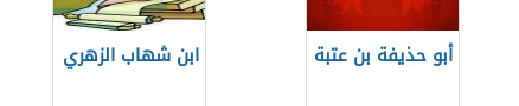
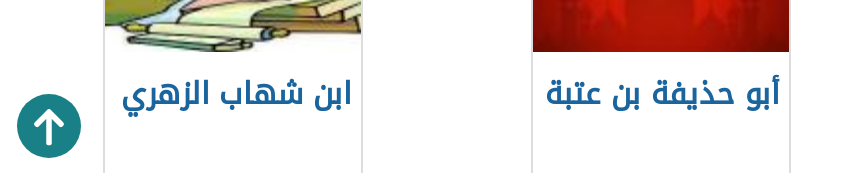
+ [image]
